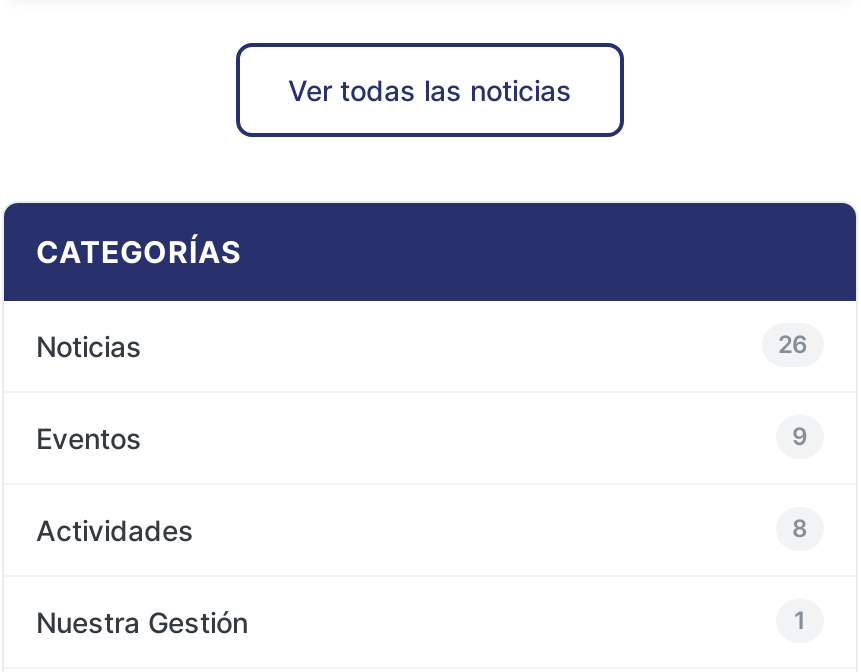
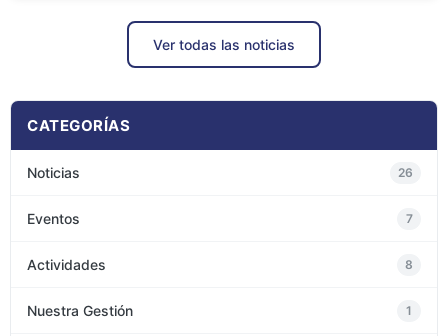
- 9
+ 7
